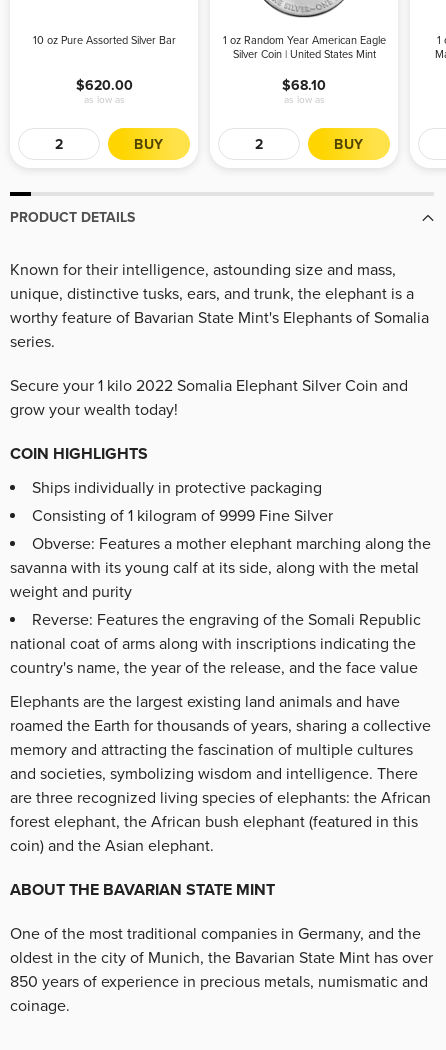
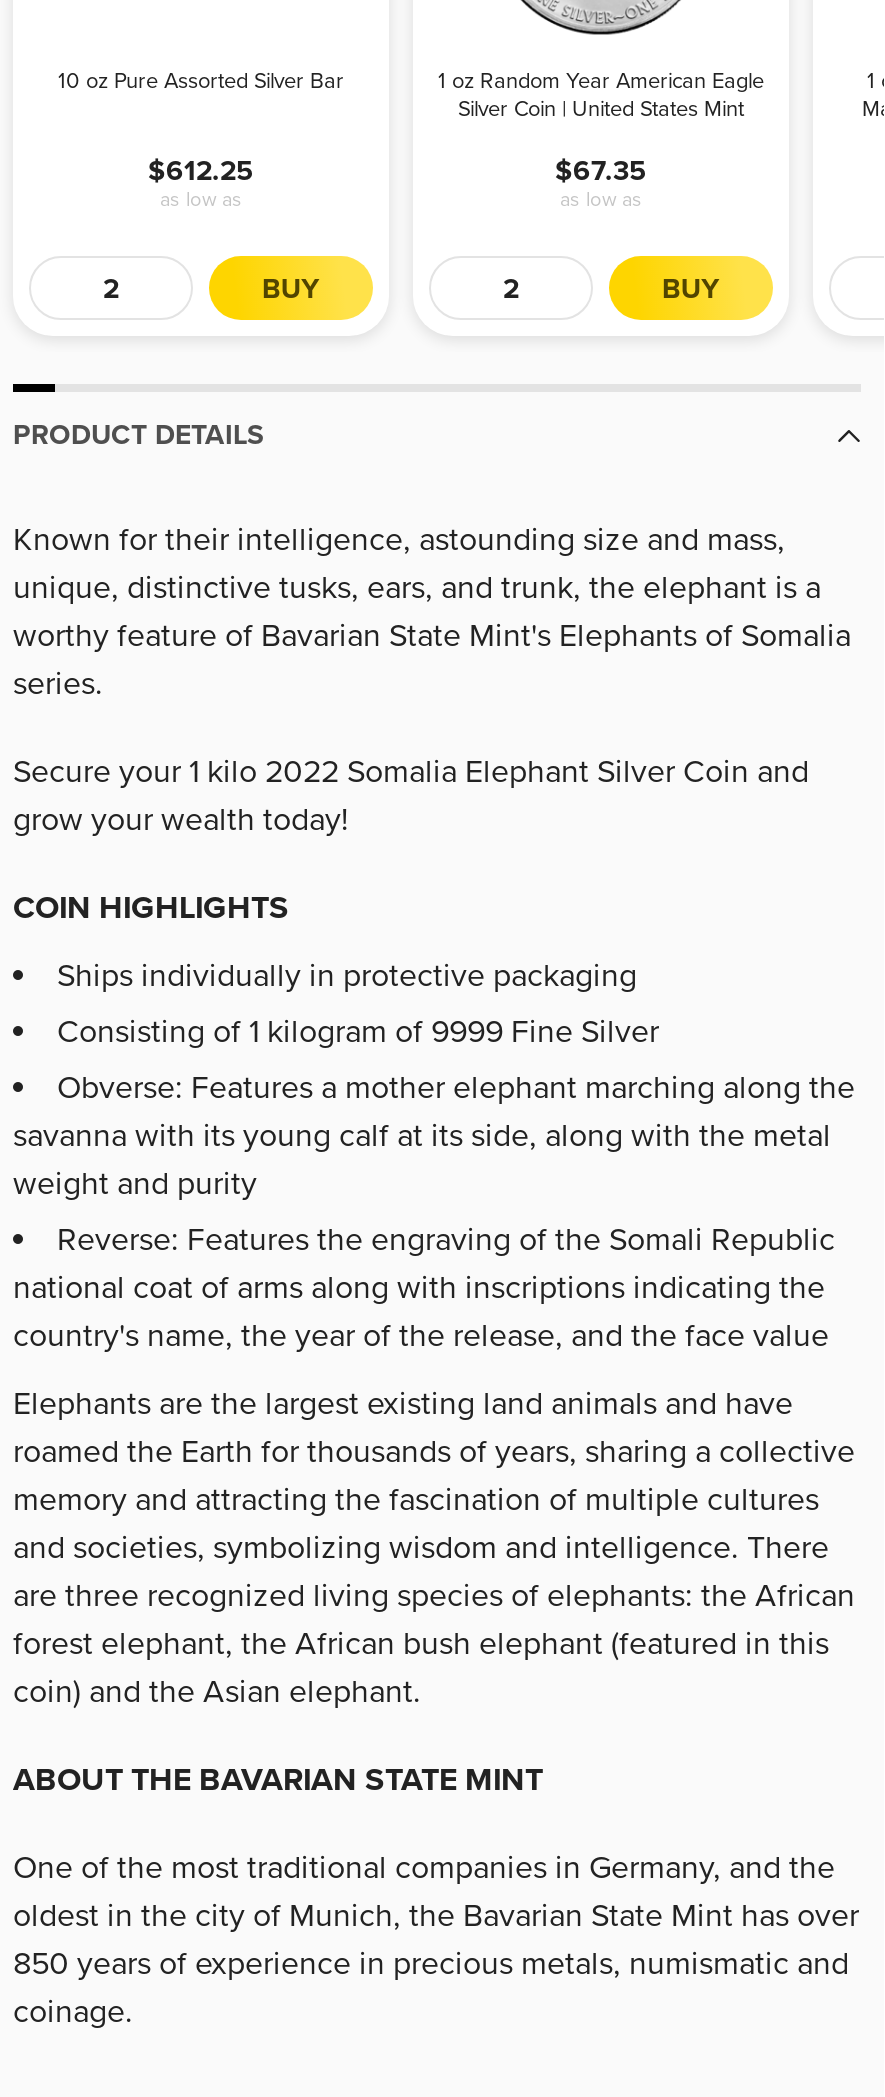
- $620.00
+ $612.25

- $68.10
+ $67.35
